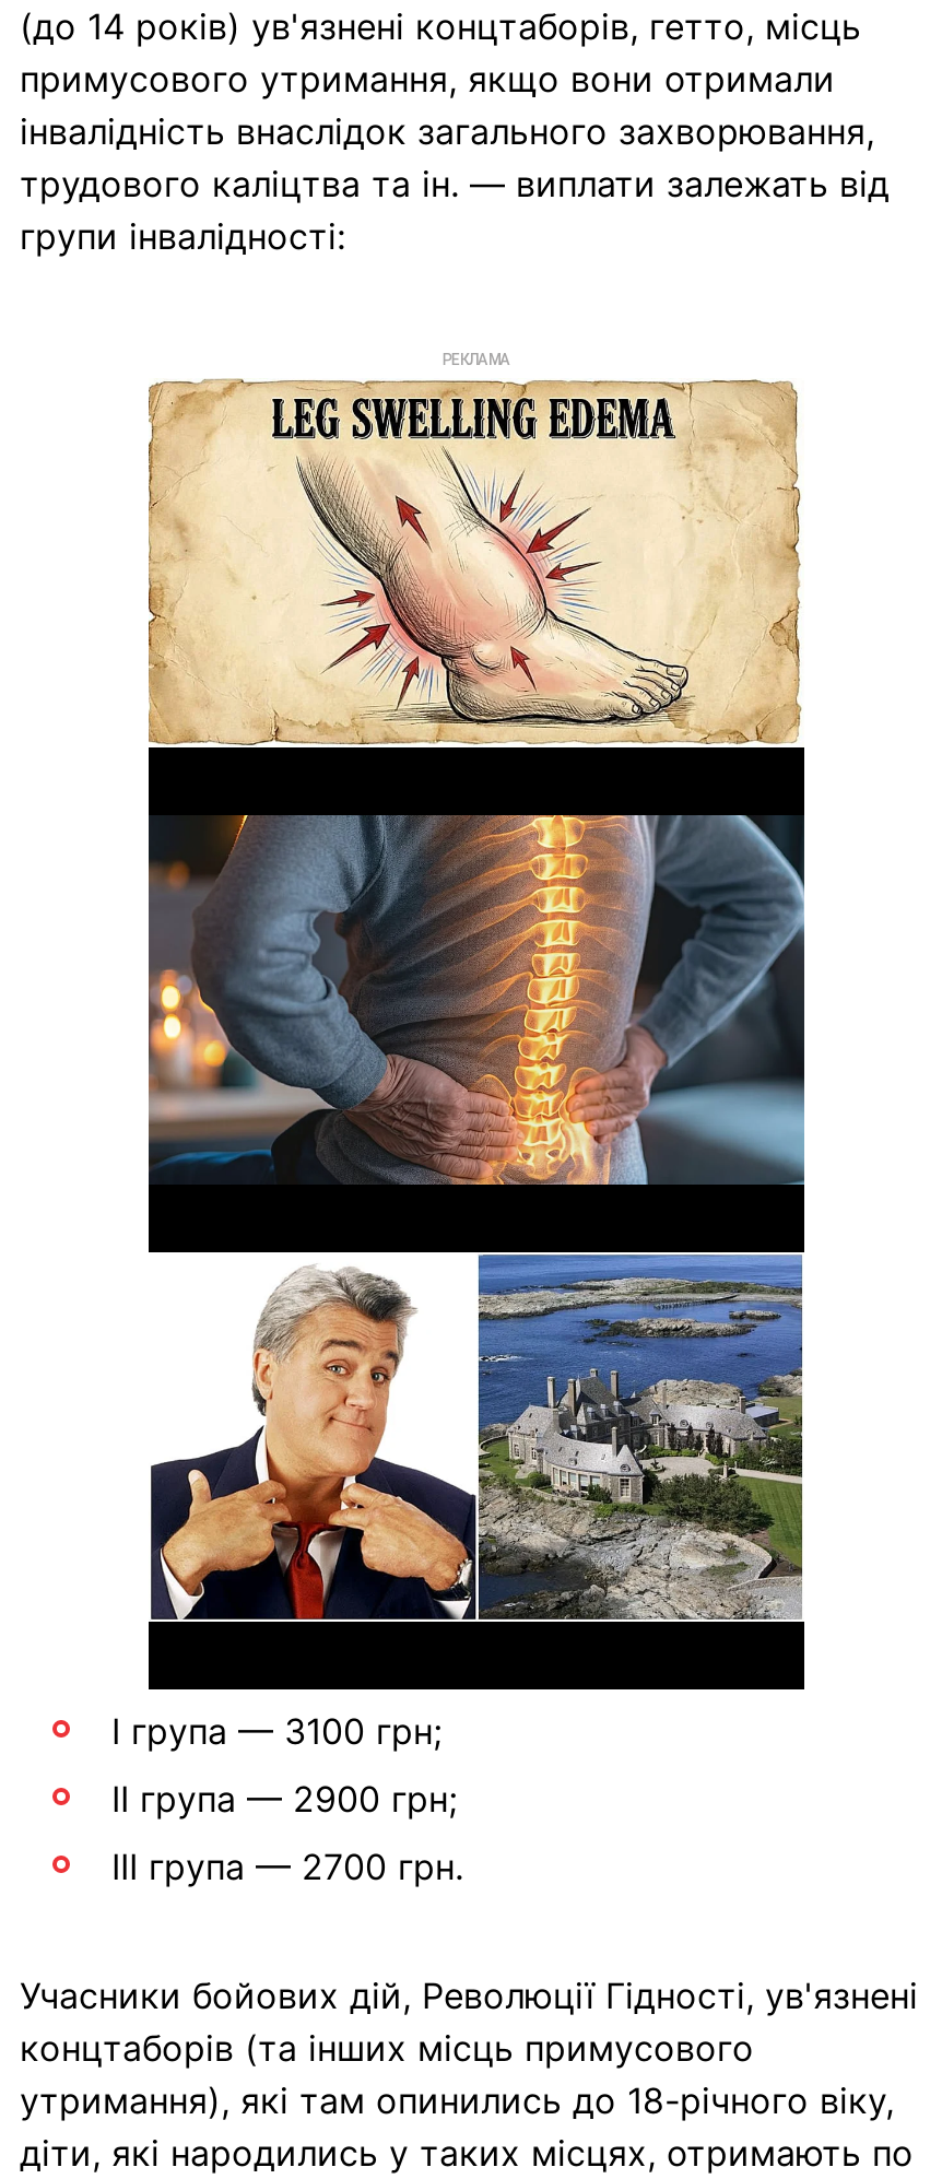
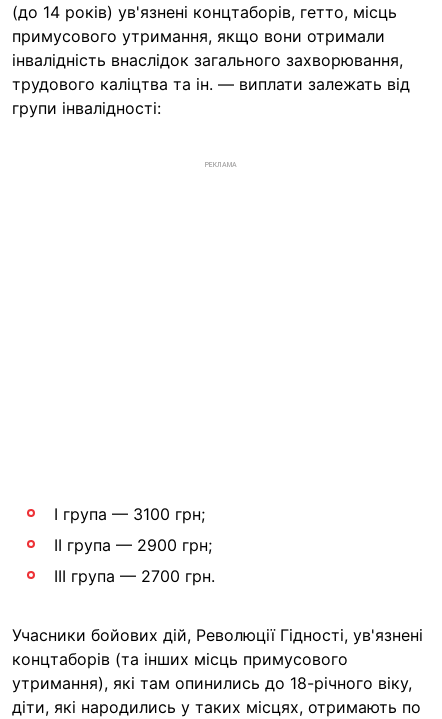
- [image]
